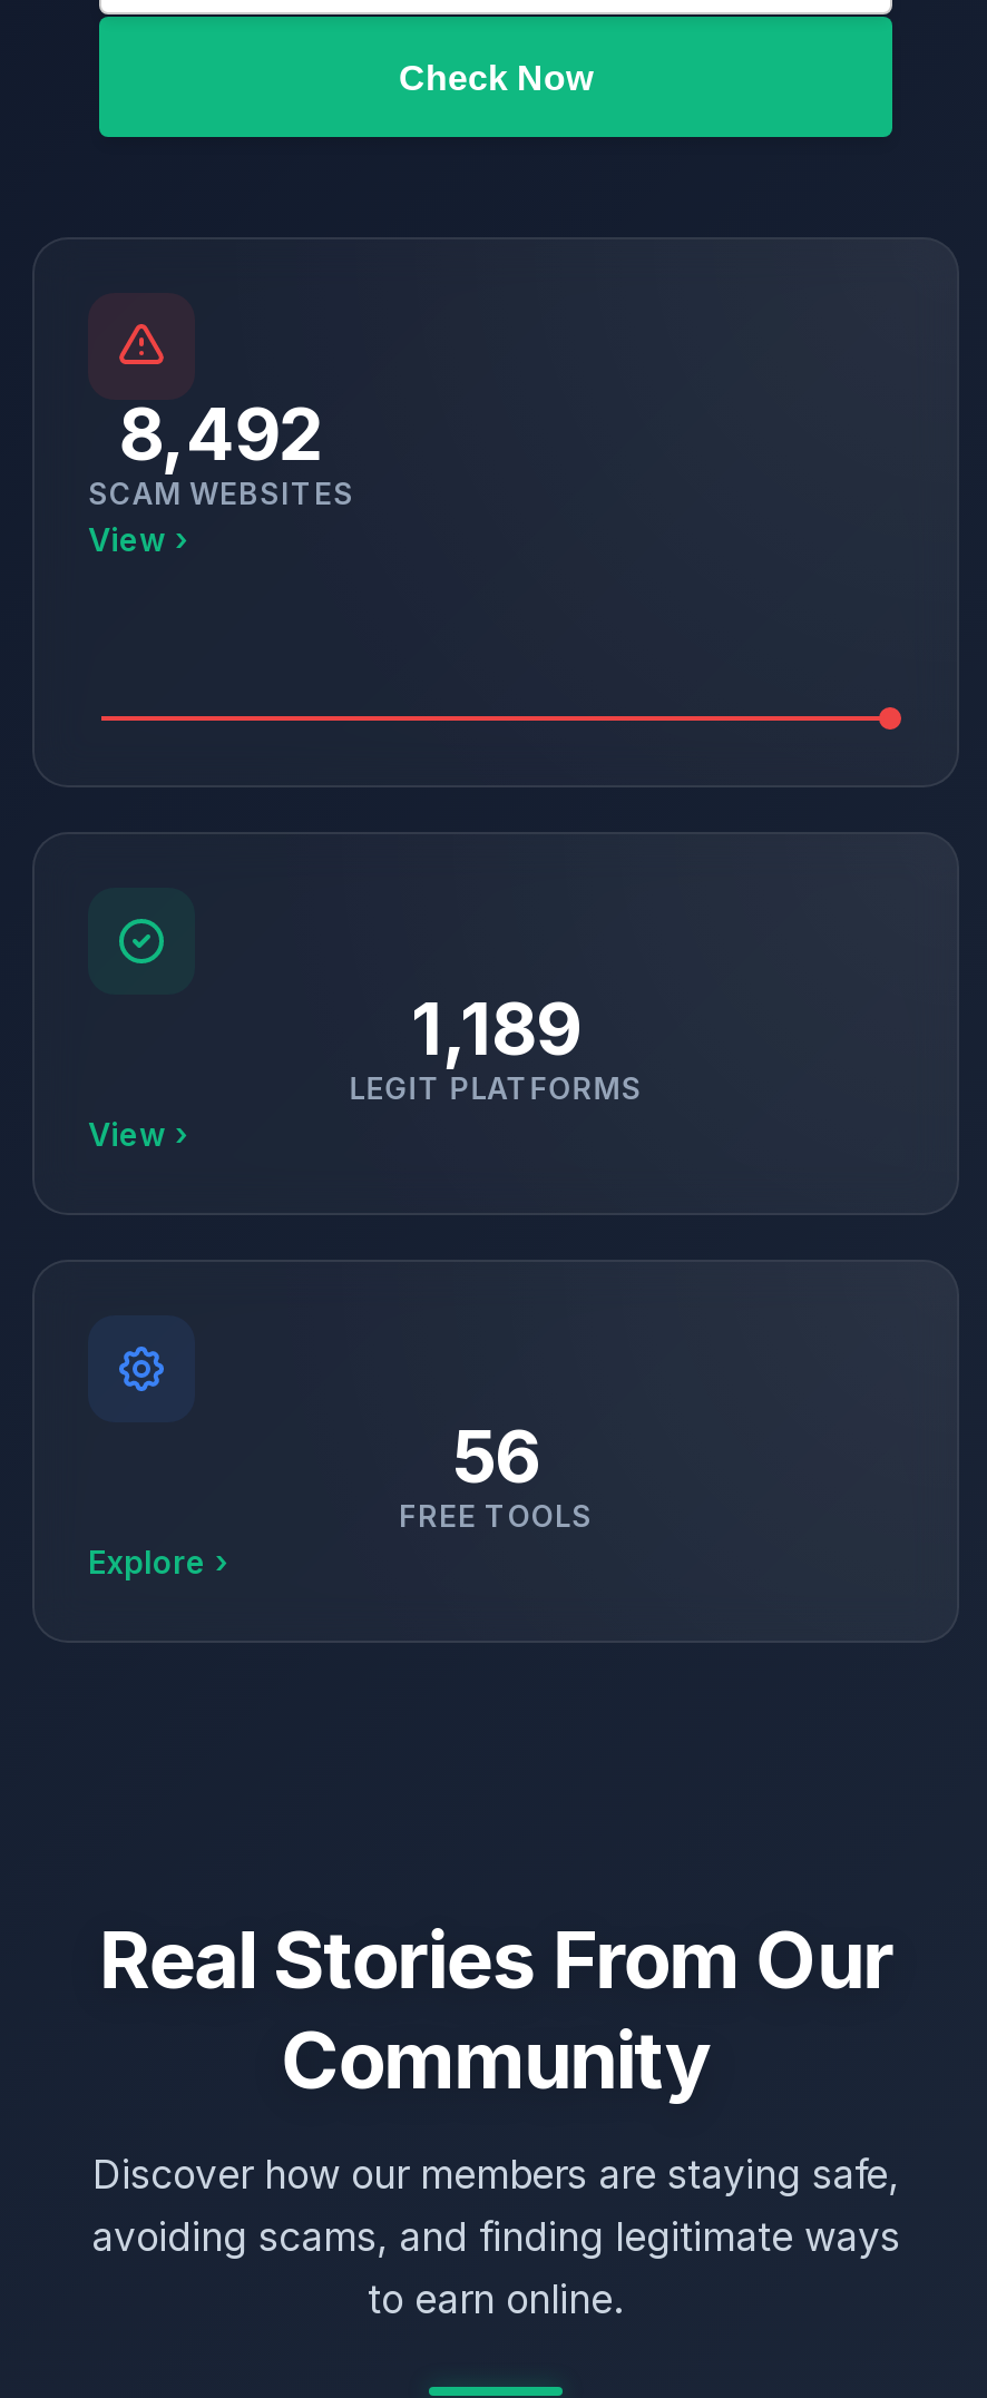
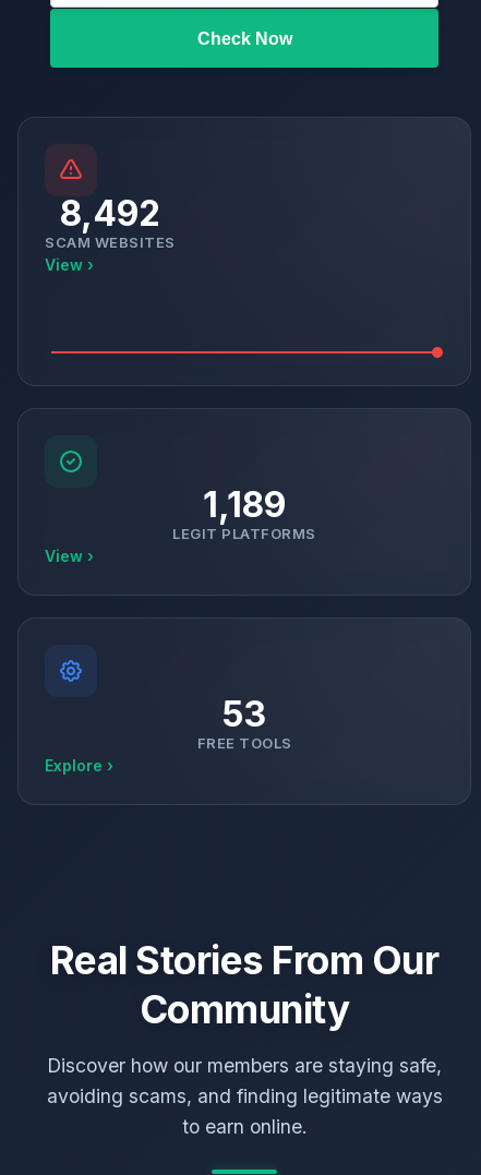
- 56
+ 53
